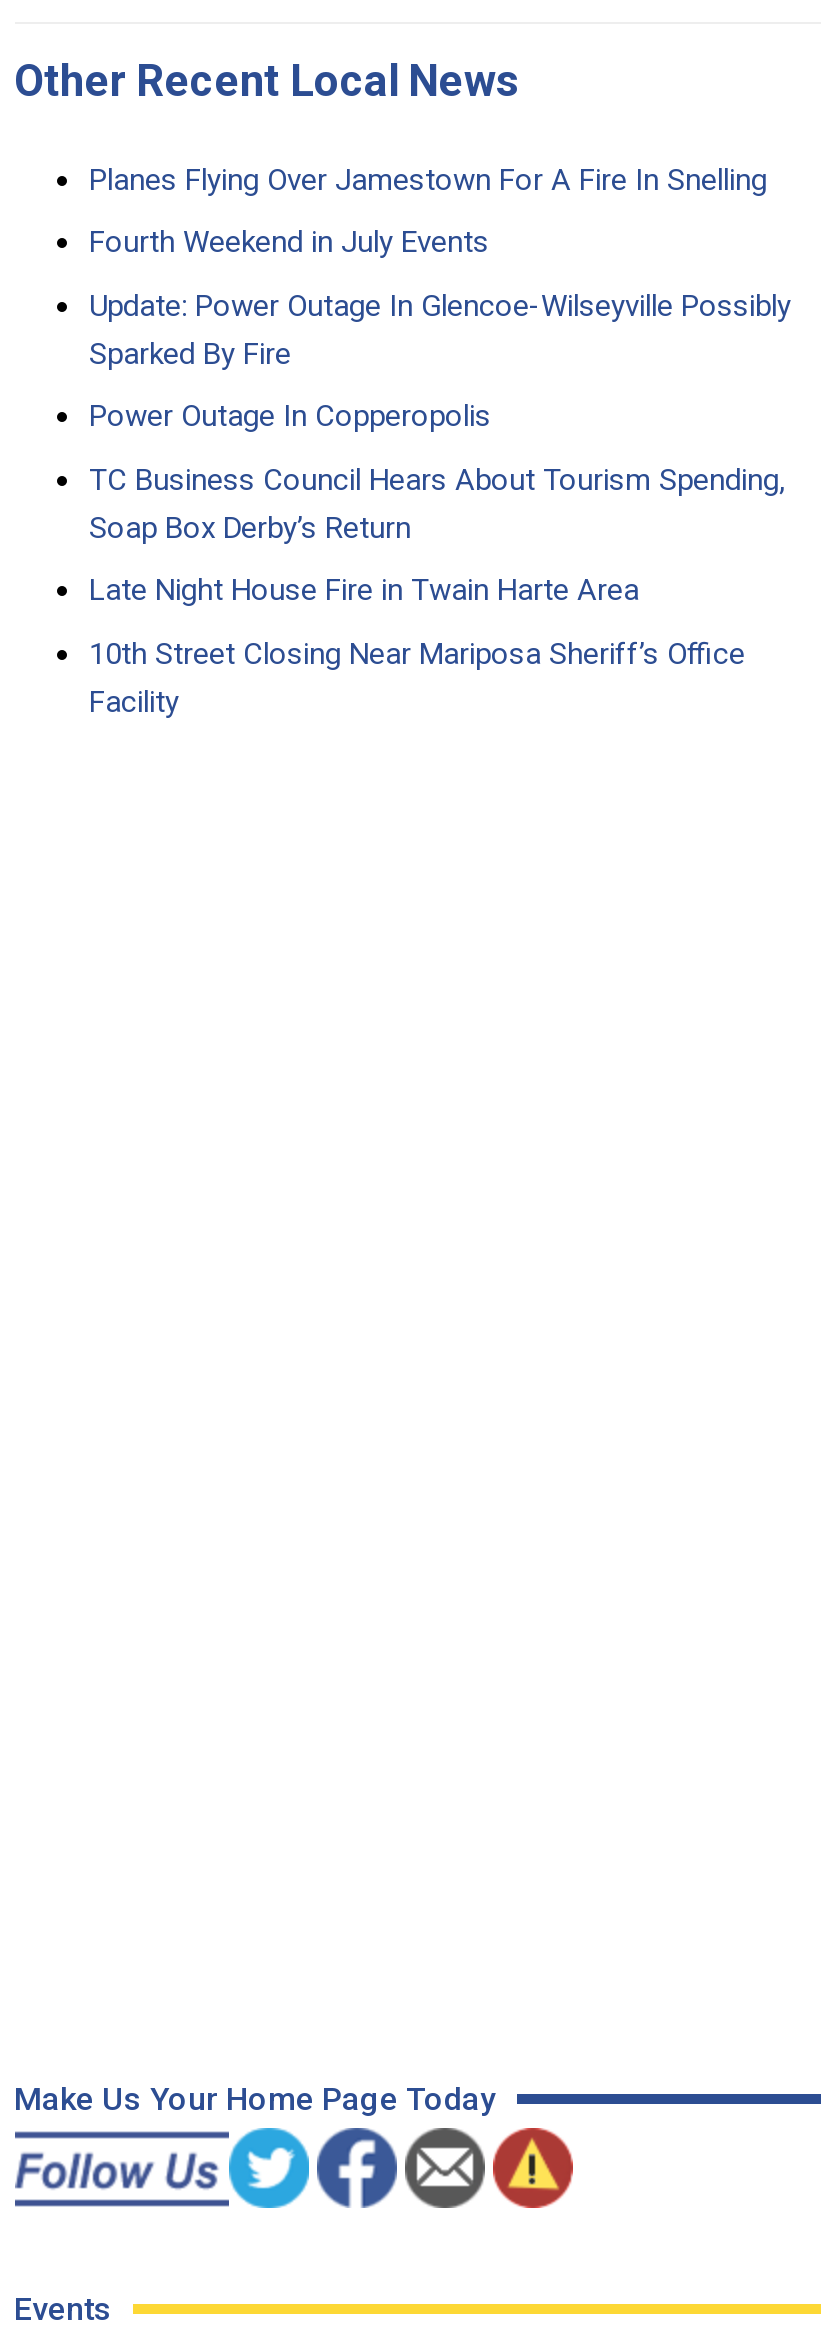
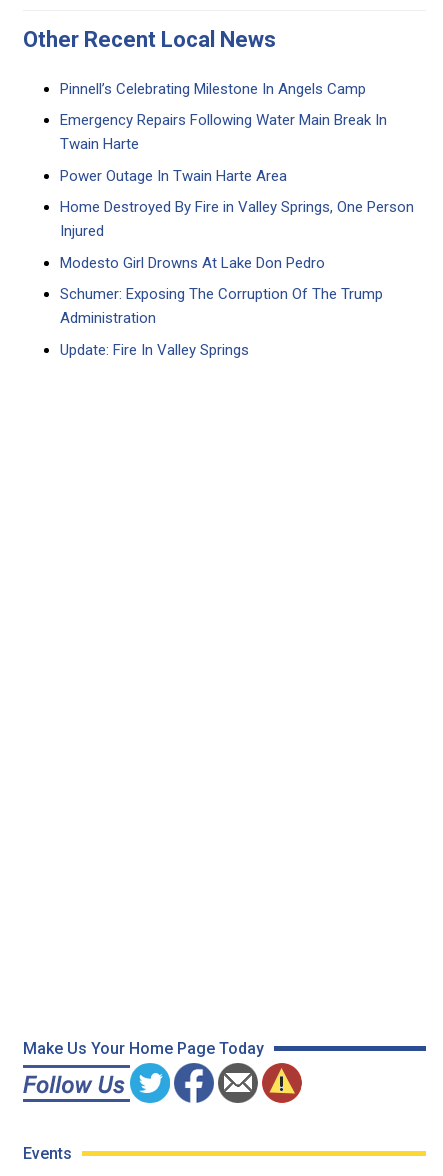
- Planes Flying Over Jamestown For A Fire In Snelling
+ Pinnell’s Celebrating Milestone In Angels Camp

- Fourth Weekend in July Events
+ Emergency Repairs Following Water Main Break In
+ Twain Harte

- Update: Power Outage In Glencoe-Wilseyville Possibly
- Sparked By Fire
+ Power Outage In Twain Harte Area

- Power Outage In Copperopolis
+ Home Destroyed By Fire in Valley Springs, One Person
+ Injured

- TC Business Council Hears About Tourism Spending,
- Soap Box Derby’s Return
+ Modesto Girl Drowns At Lake Don Pedro

- Late Night House Fire in Twain Harte Area
+ Schumer: Exposing The Corruption Of The Trump
+ Administration

- 10th Street Closing Near Mariposa Sheriff’s Office
- Facility
+ Update: Fire In Valley Springs
